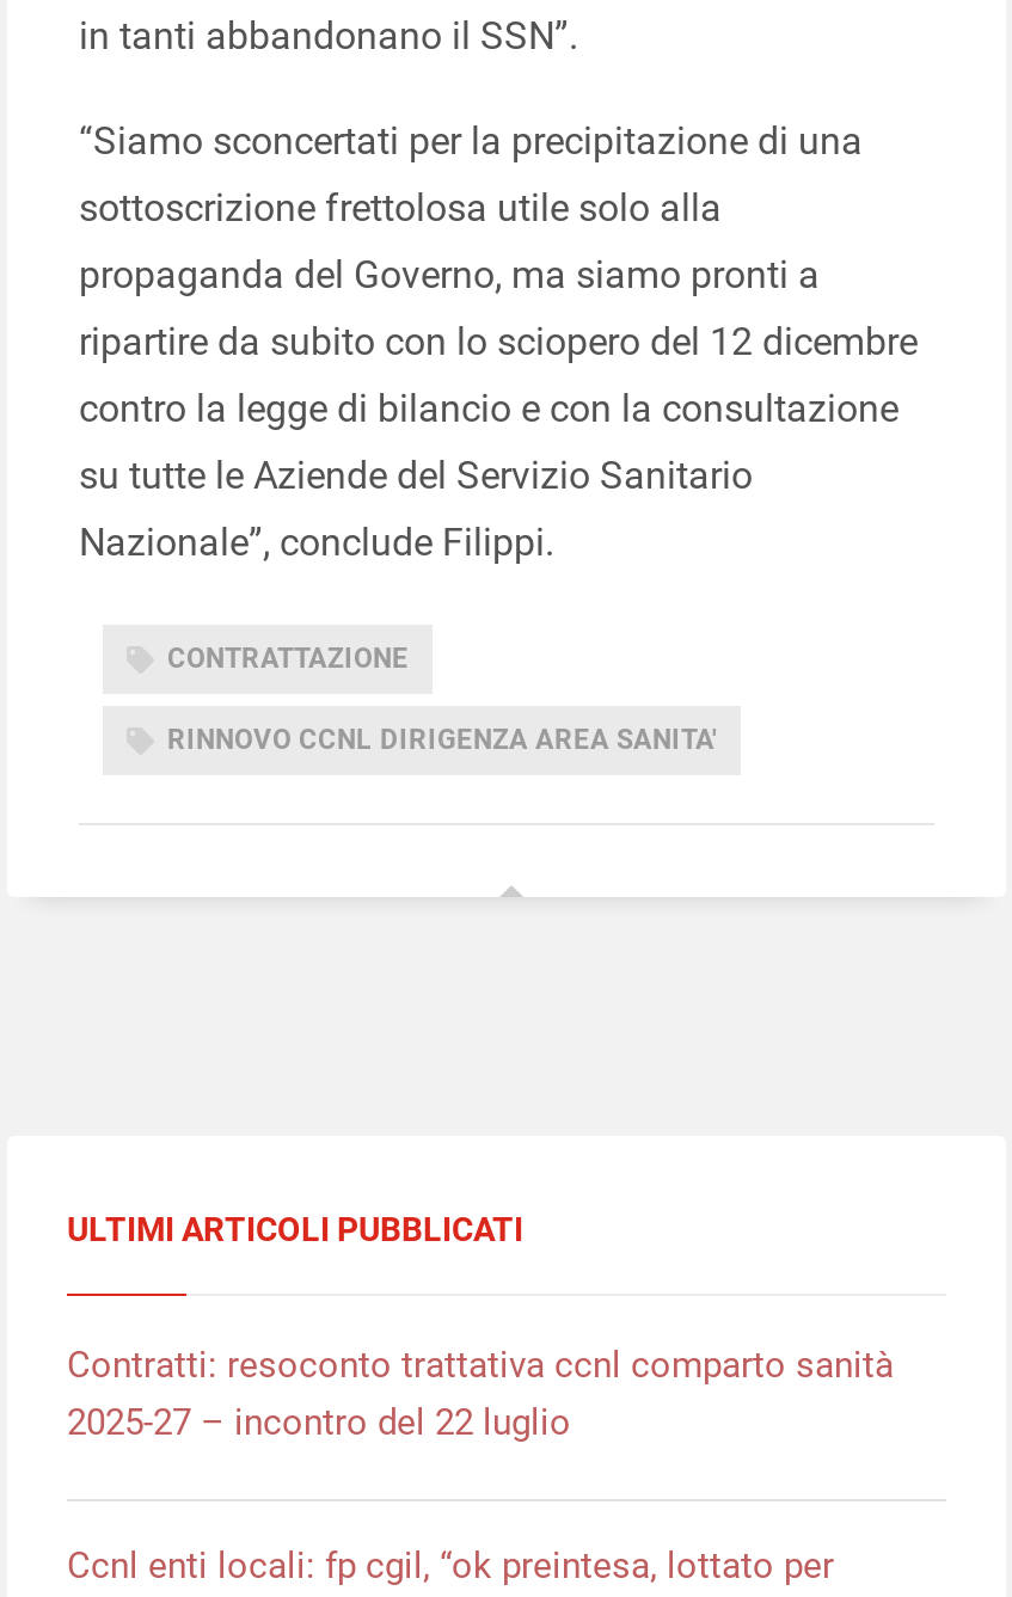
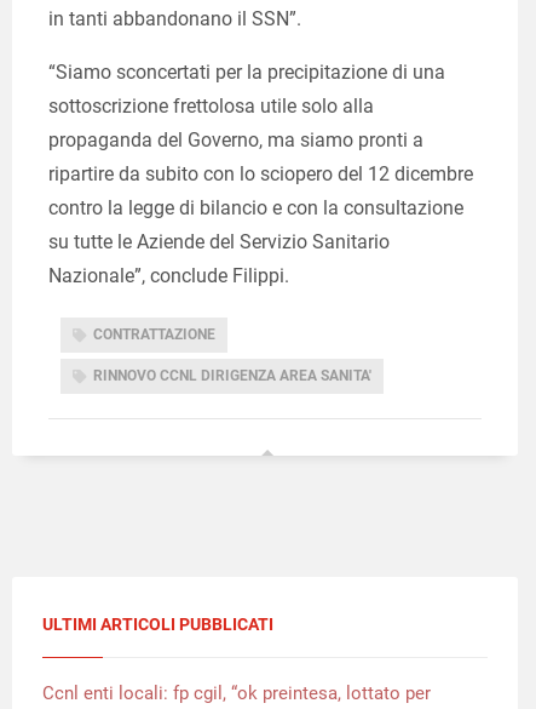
- Contratti: resoconto trattativa ccnl comparto sanità
- 2025-27 – incontro del 22 luglio
